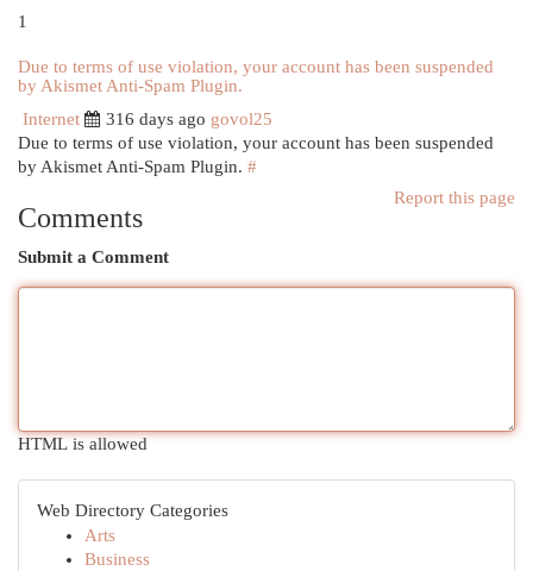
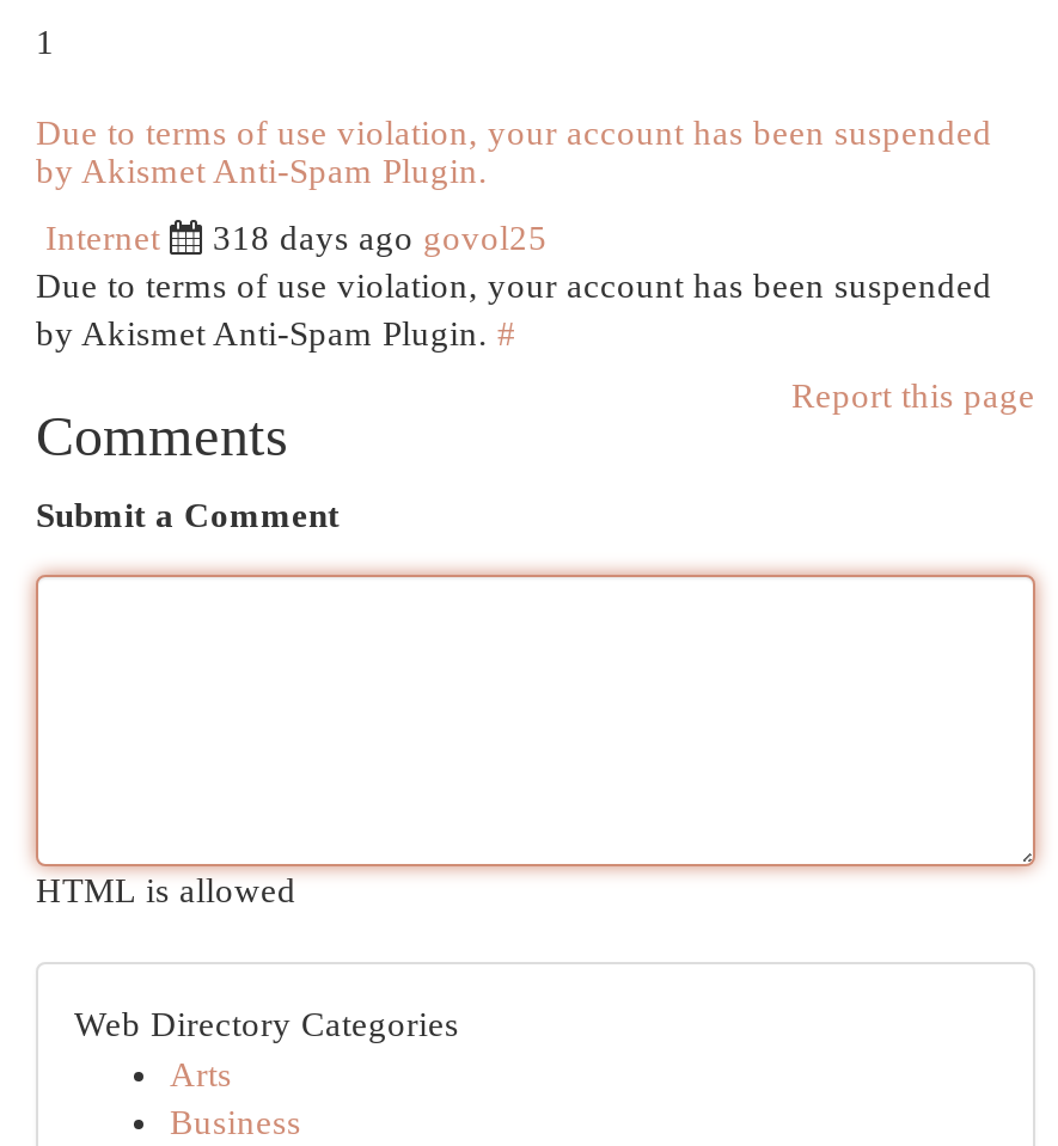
- 316 days ago govol25
+ 318 days ago govol25
